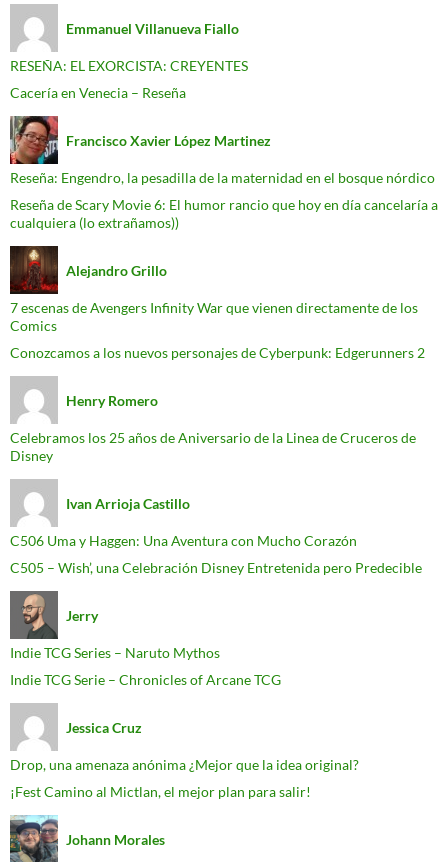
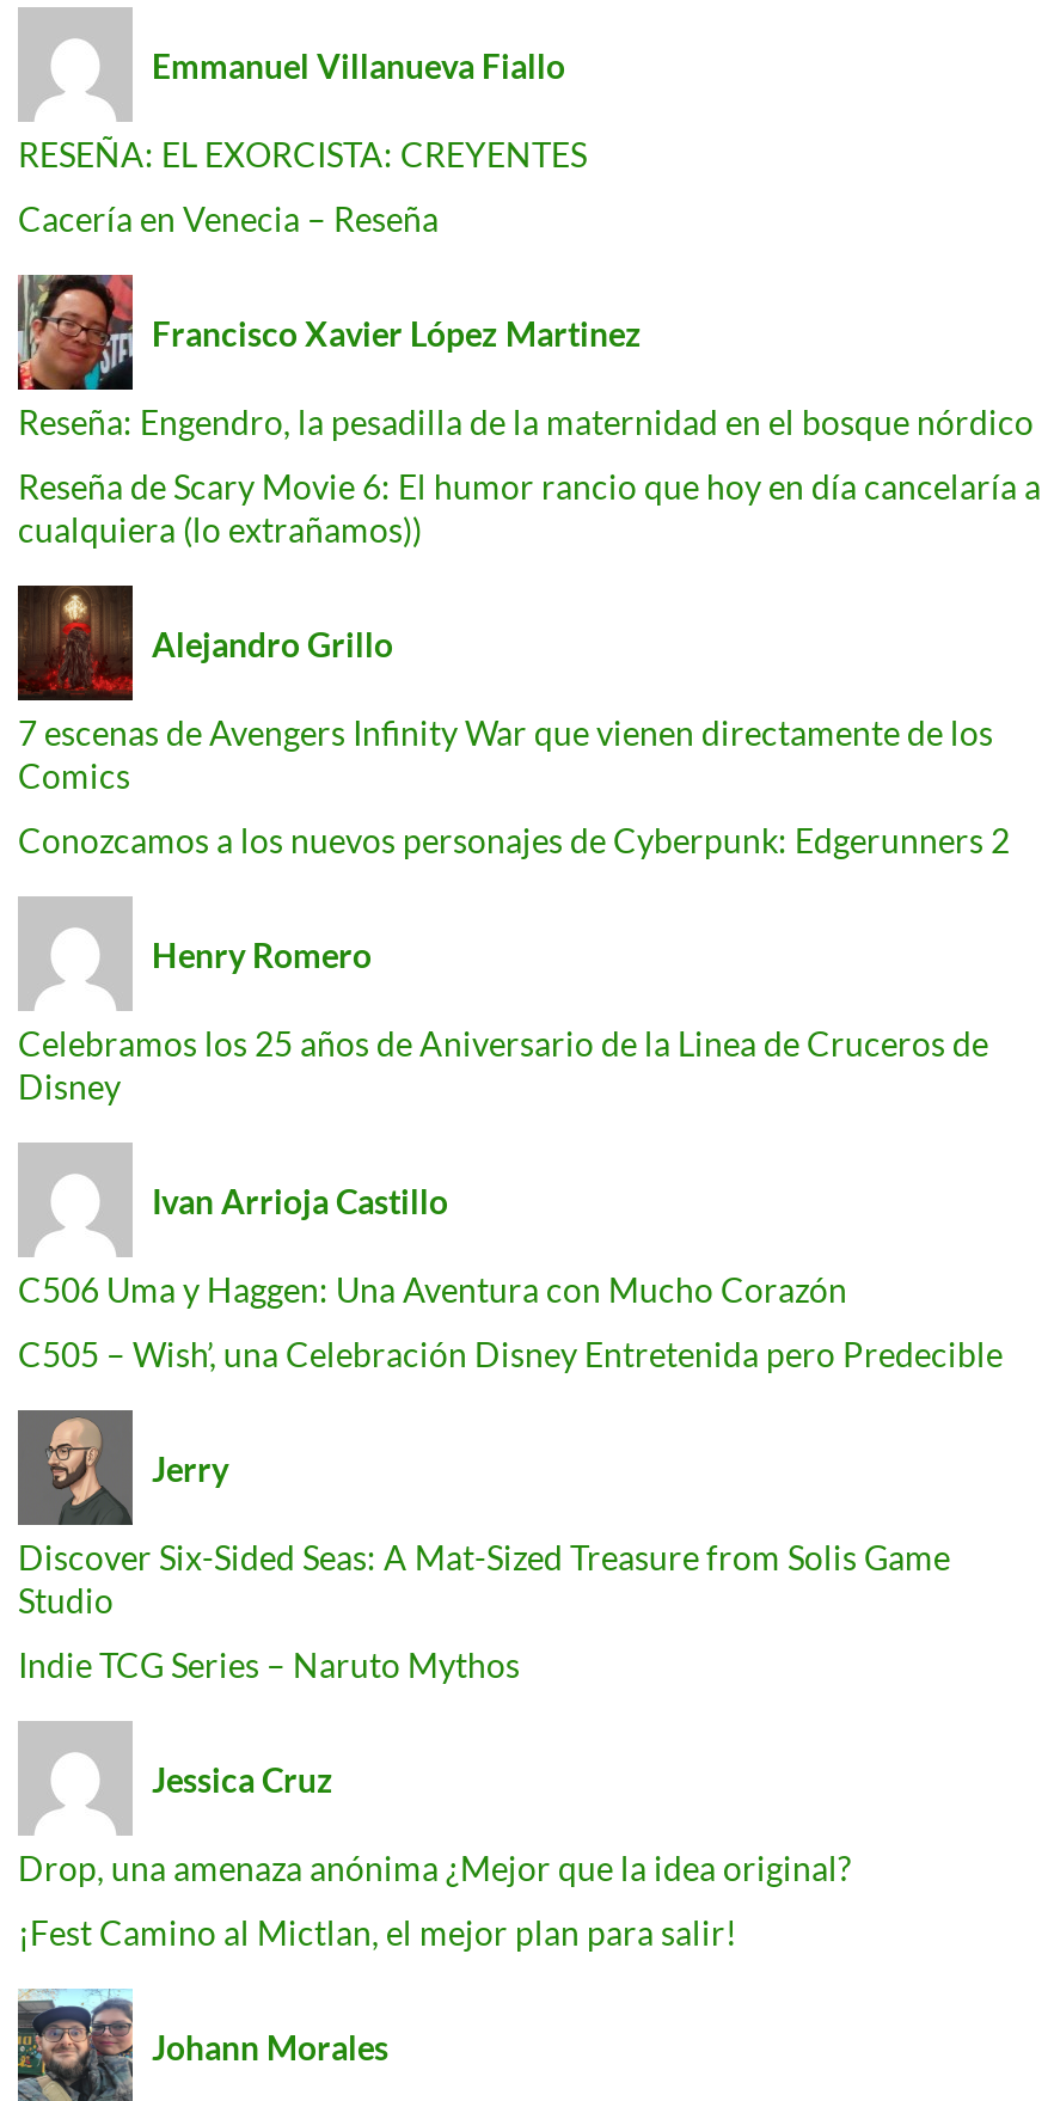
+ Discover Six-Sided Seas: A Mat-Sized Treasure from Solis Game
+ Studio

moved down: Indie TCG Series – Naruto Mythos

- Indie TCG Serie – Chronicles of Arcane TCG
